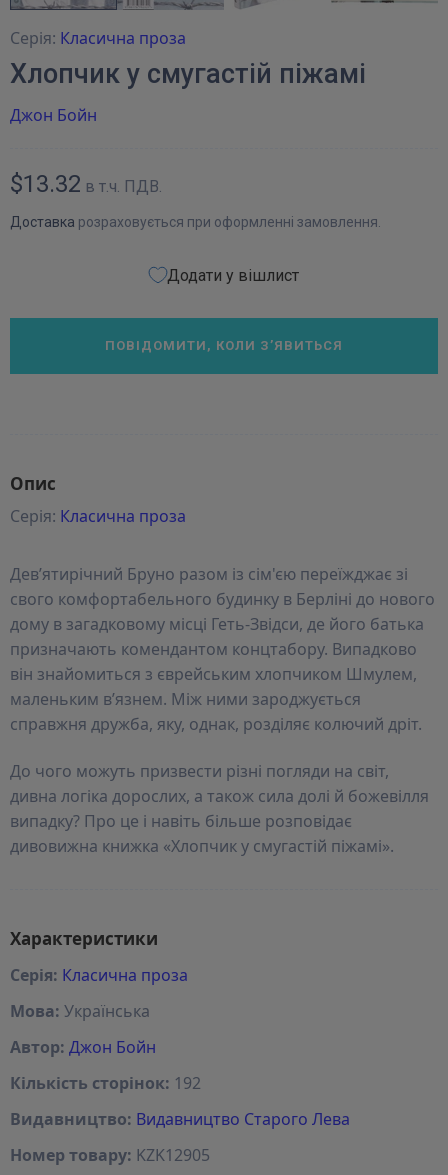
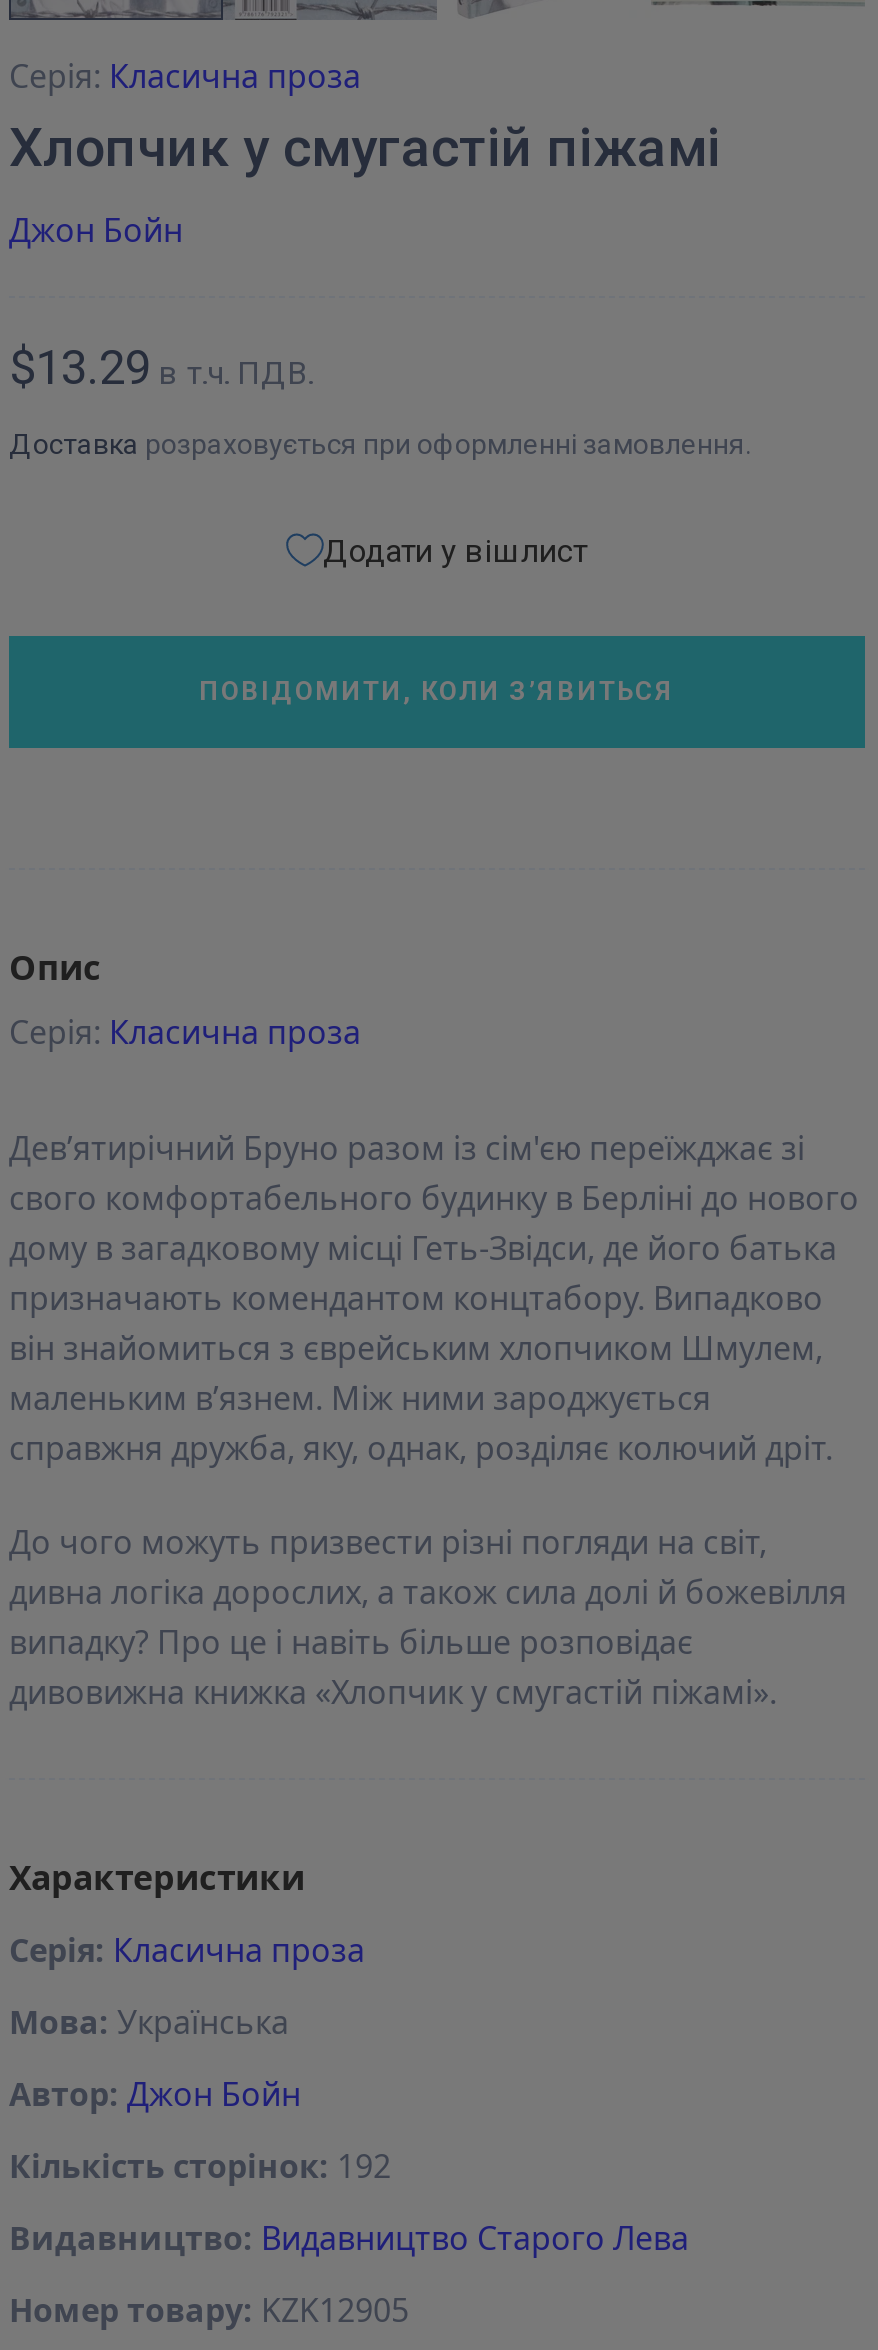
- $13.32 в т.ч. ПДВ.
+ $13.29 в т.ч. ПДВ.
